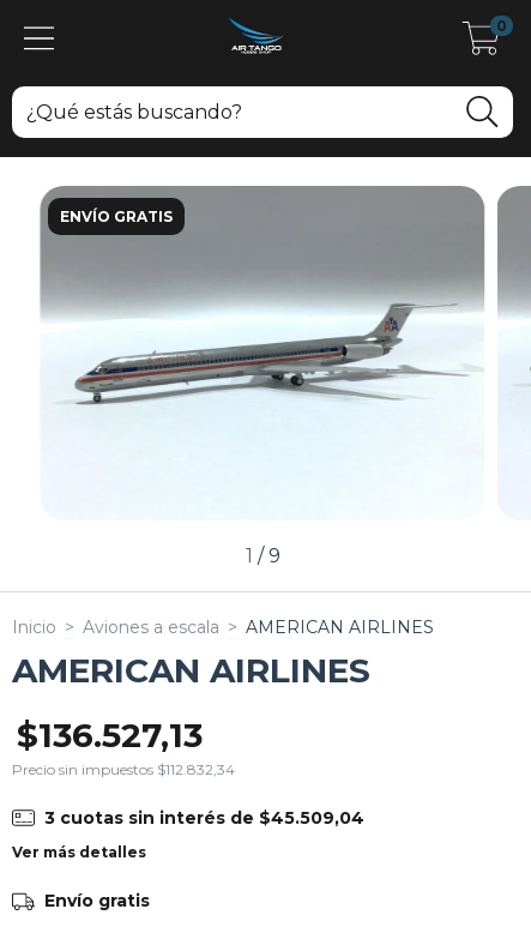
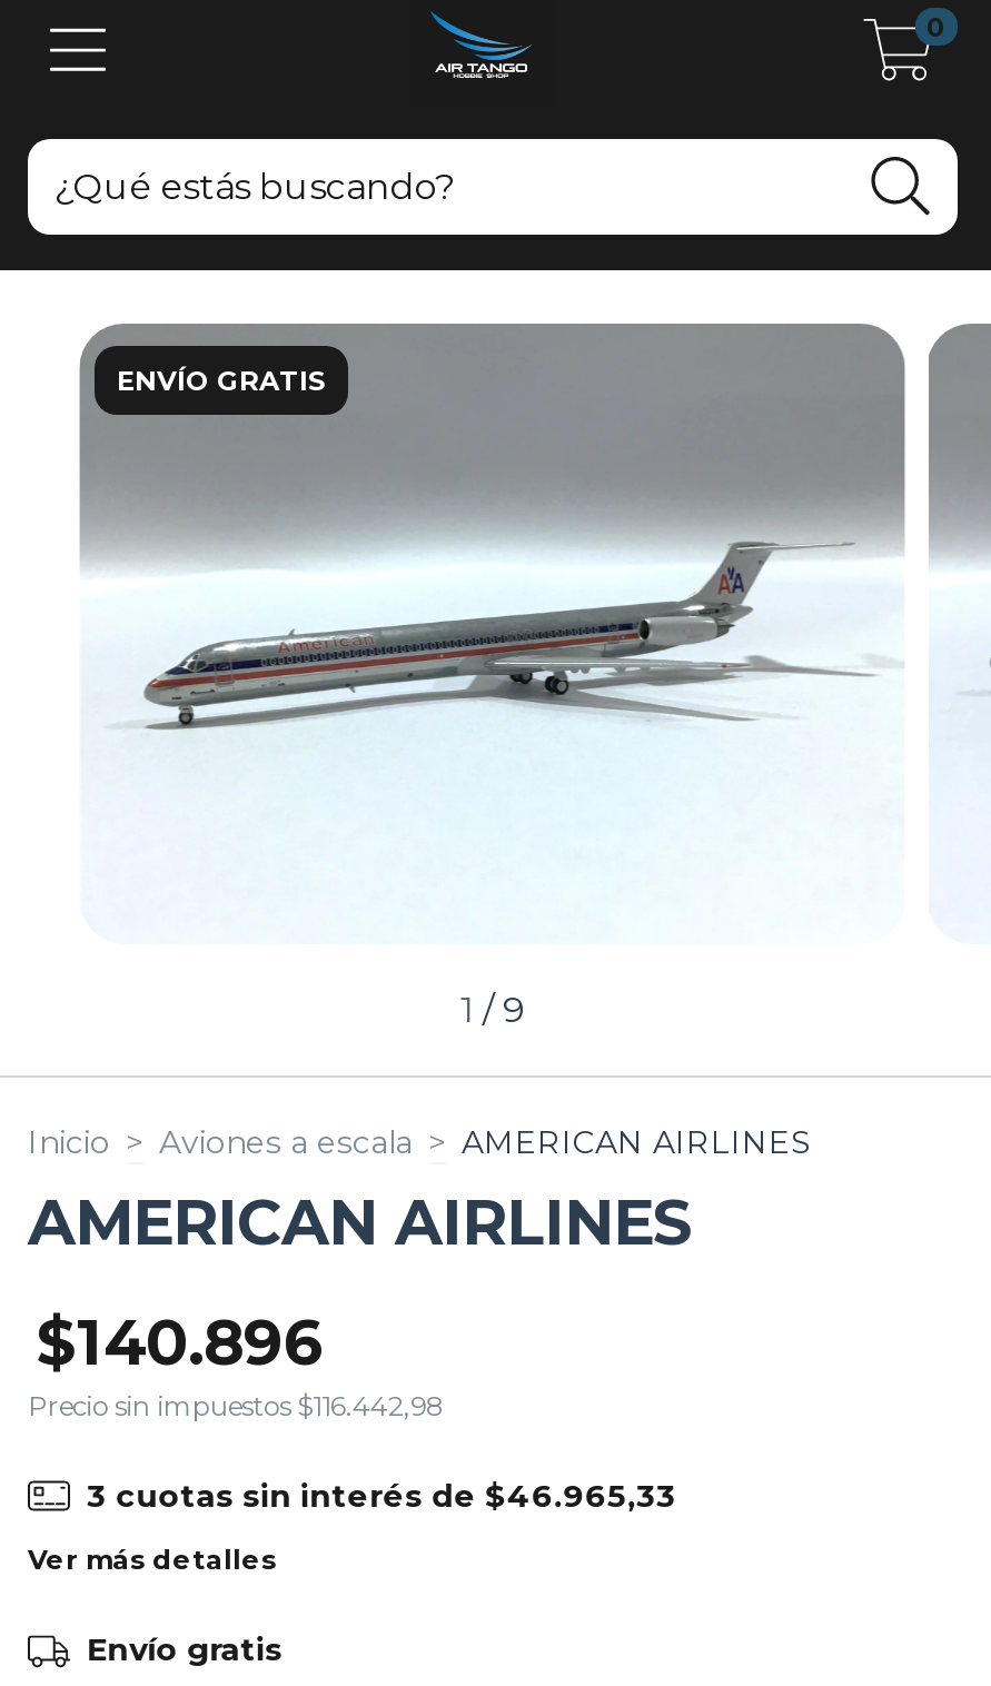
- $136.527,13
+ $140.896

- Precio sin impuestos $112.832,34
+ Precio sin impuestos $116.442,98

- 3 cuotas sin interés de $45.509,04
+ 3 cuotas sin interés de $46.965,33
